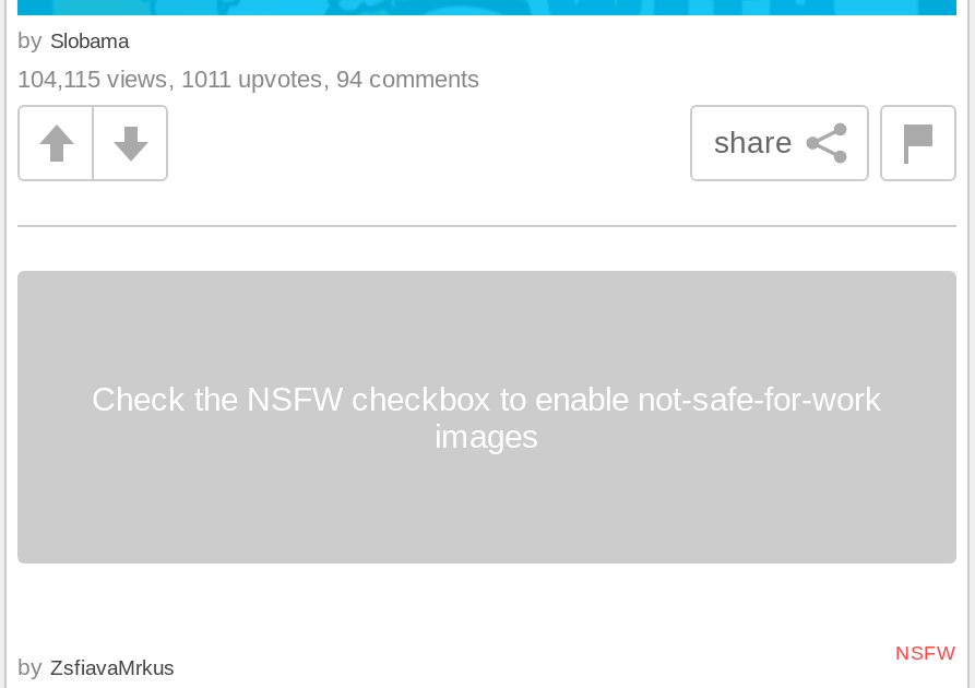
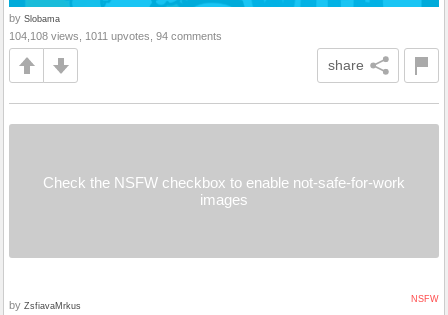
- 104,115 views, 1011 upvotes, 94 comments
+ 104,108 views, 1011 upvotes, 94 comments
